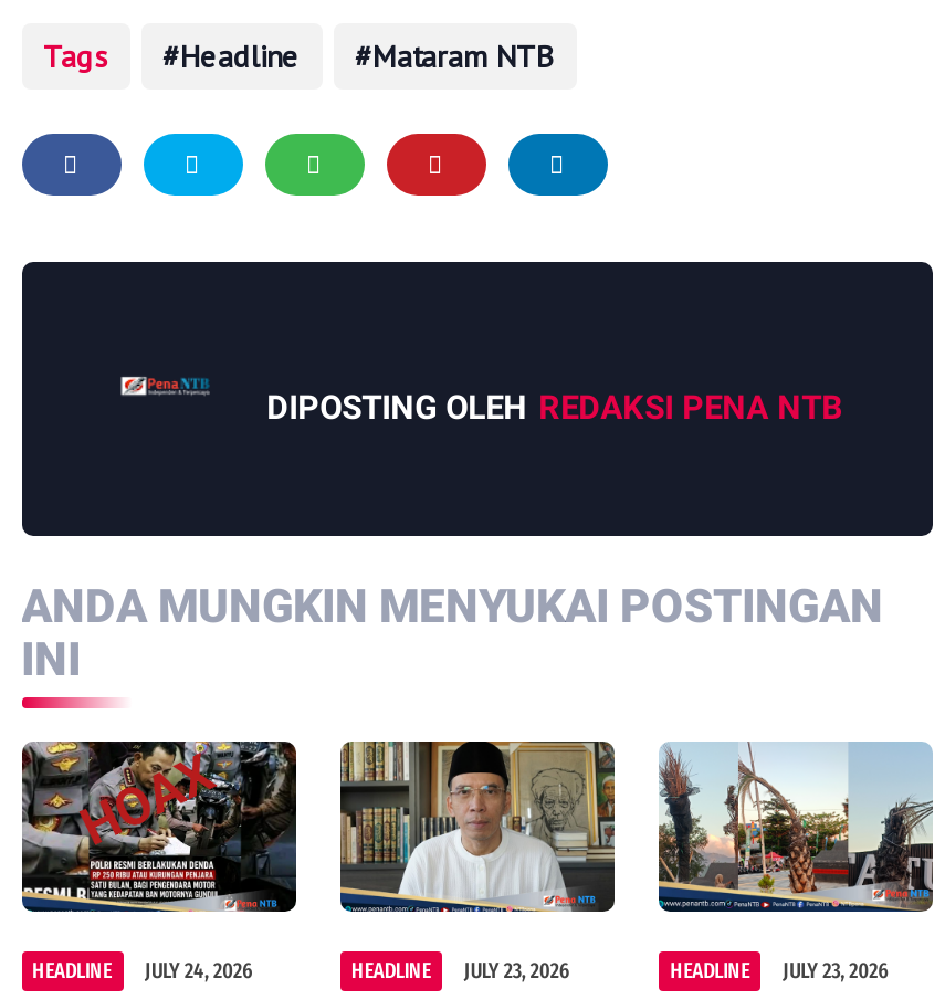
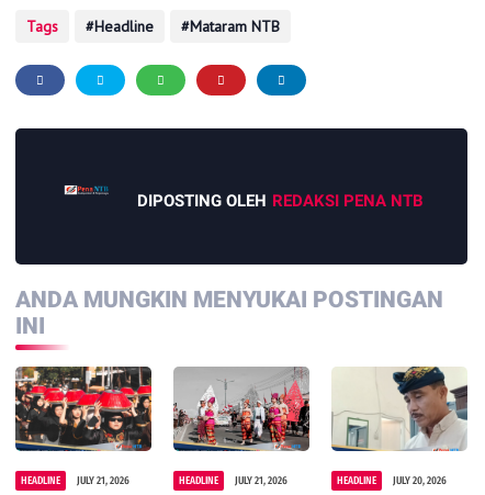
- [image]
- HEADLINE JULY 24, 2026
+ [image]
+ HEADLINE JULY 21, 2026

- [image]
- HEADLINE JULY 23, 2026
+ [image]
+ HEADLINE JULY 21, 2026

- [image]
- HEADLINE JULY 23, 2026
+ [image]
+ HEADLINE JULY 20, 2026
